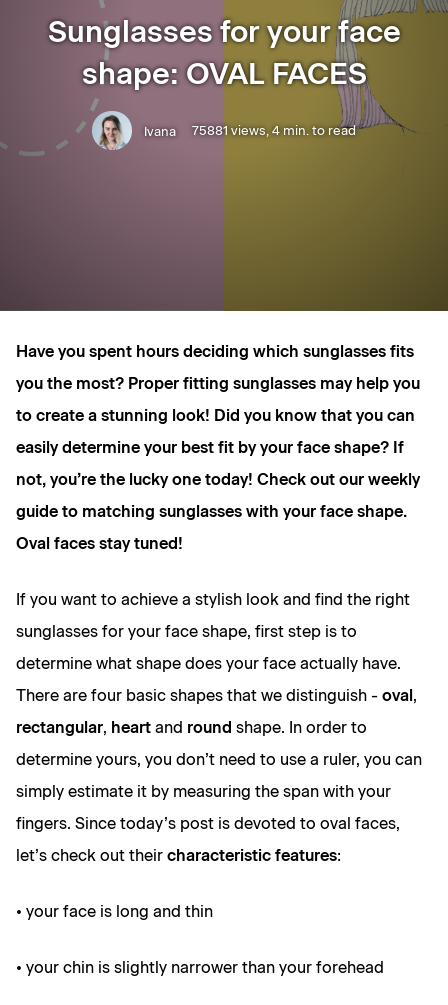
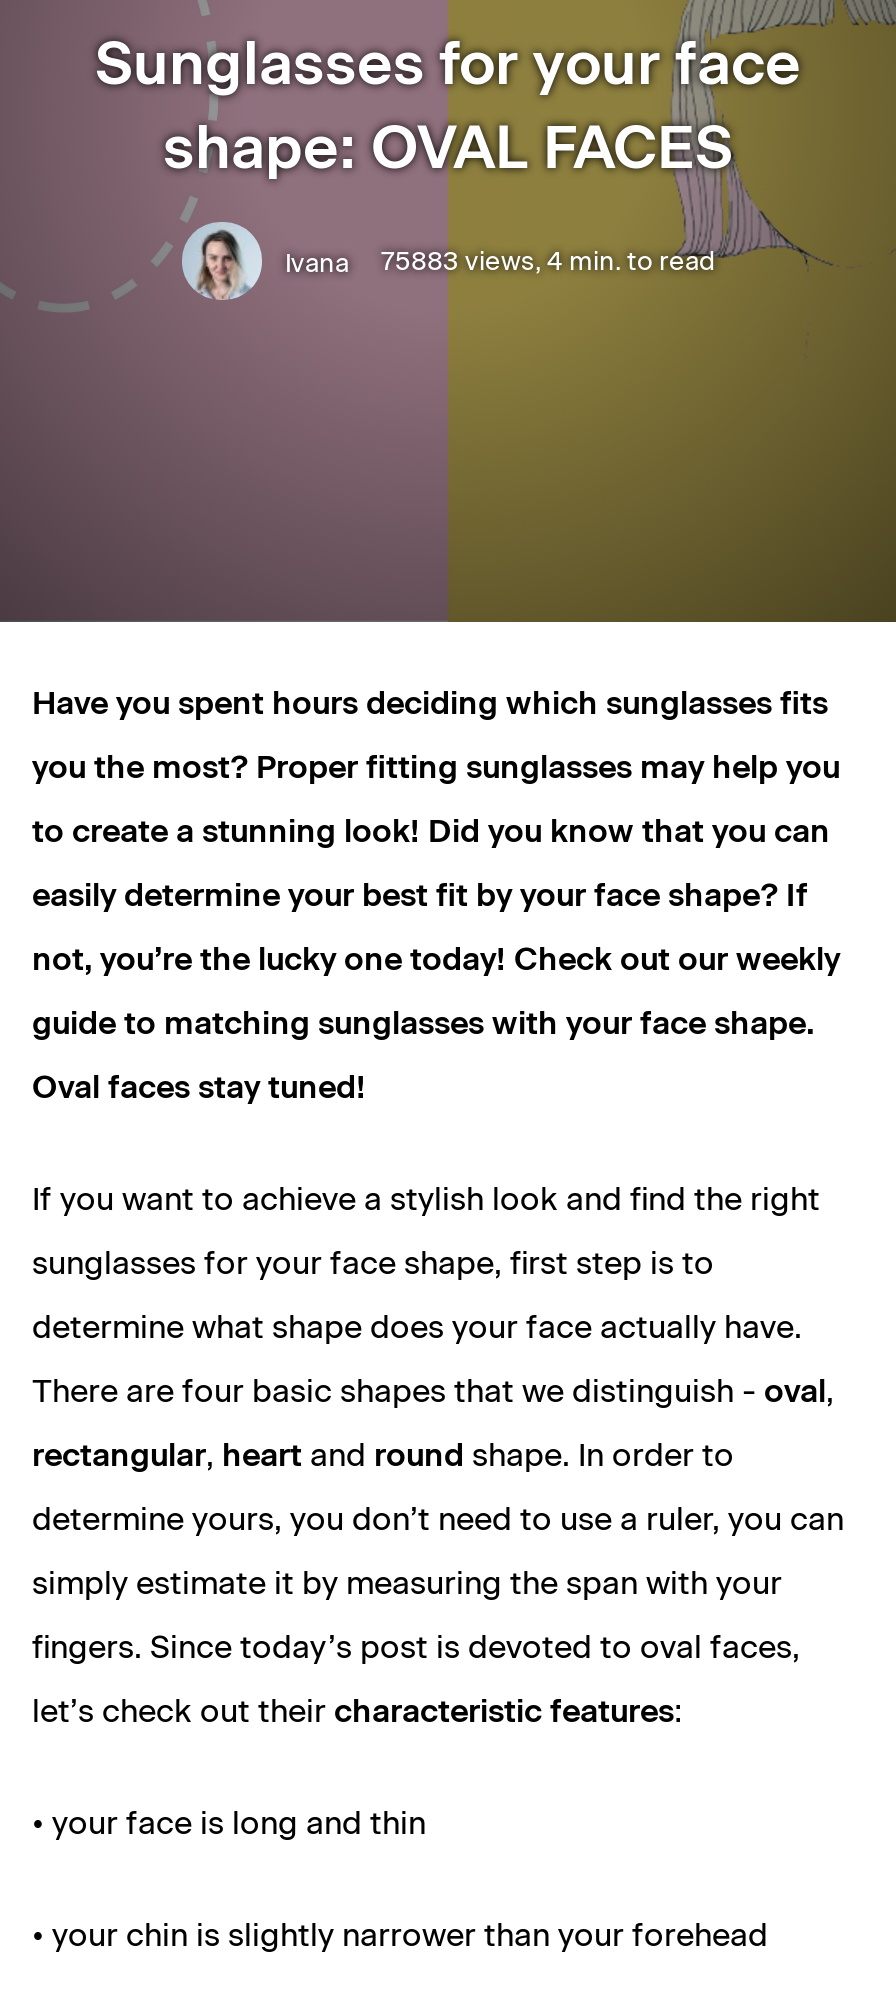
- 75881 views, 4 min. to read
+ 75883 views, 4 min. to read
